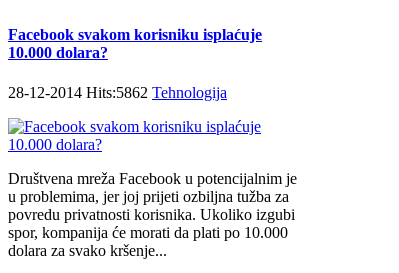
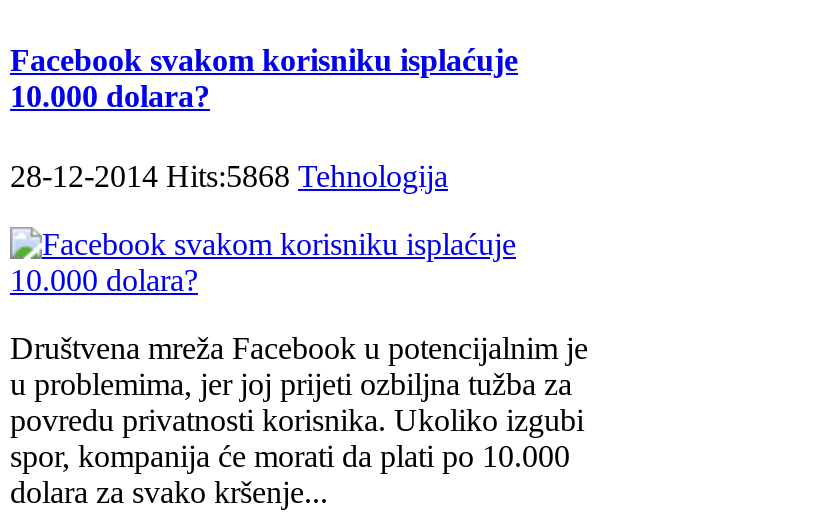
- 28-12-2014 Hits:5862 Tehnologija
+ 28-12-2014 Hits:5868 Tehnologija
